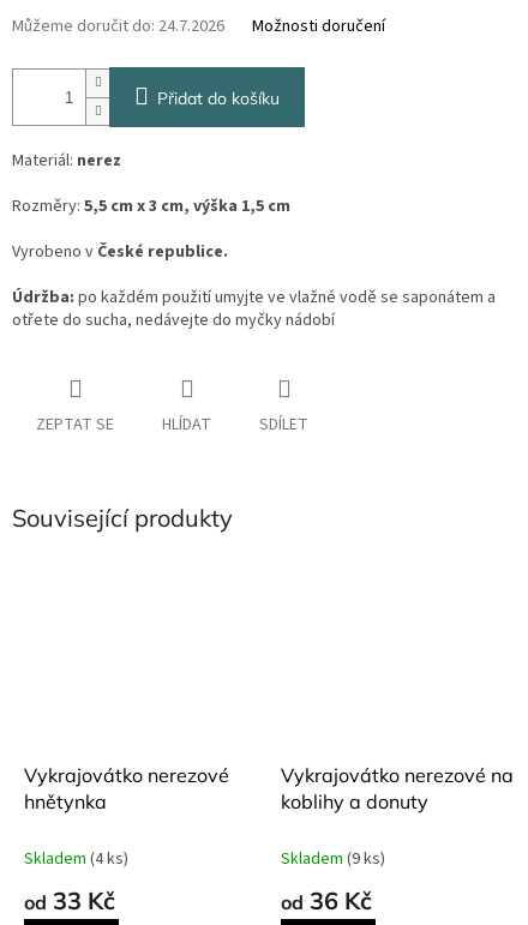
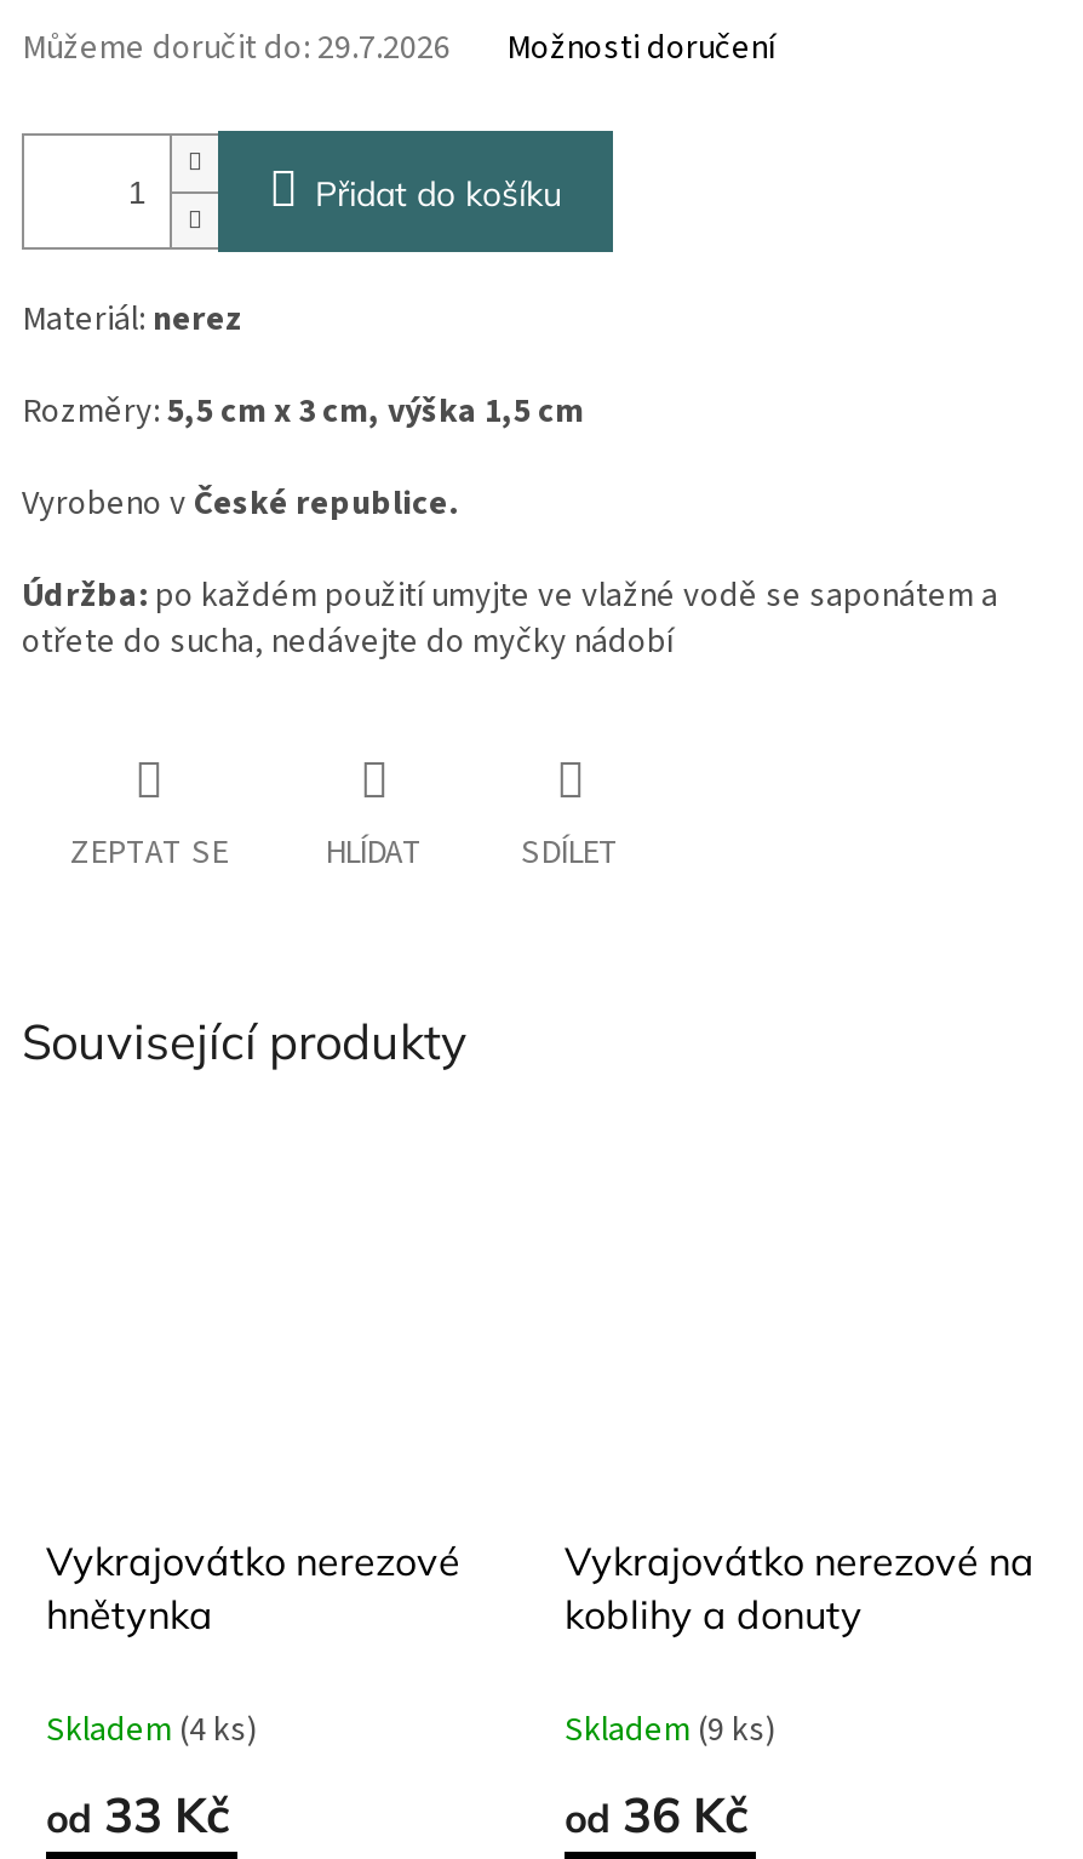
- Můžeme doručit do: 24.7.2026
+ Můžeme doručit do: 29.7.2026
